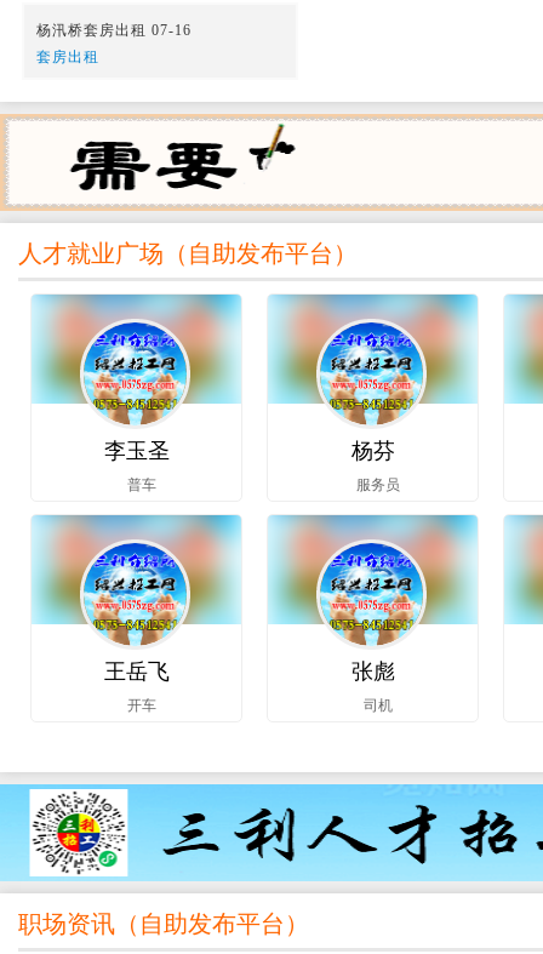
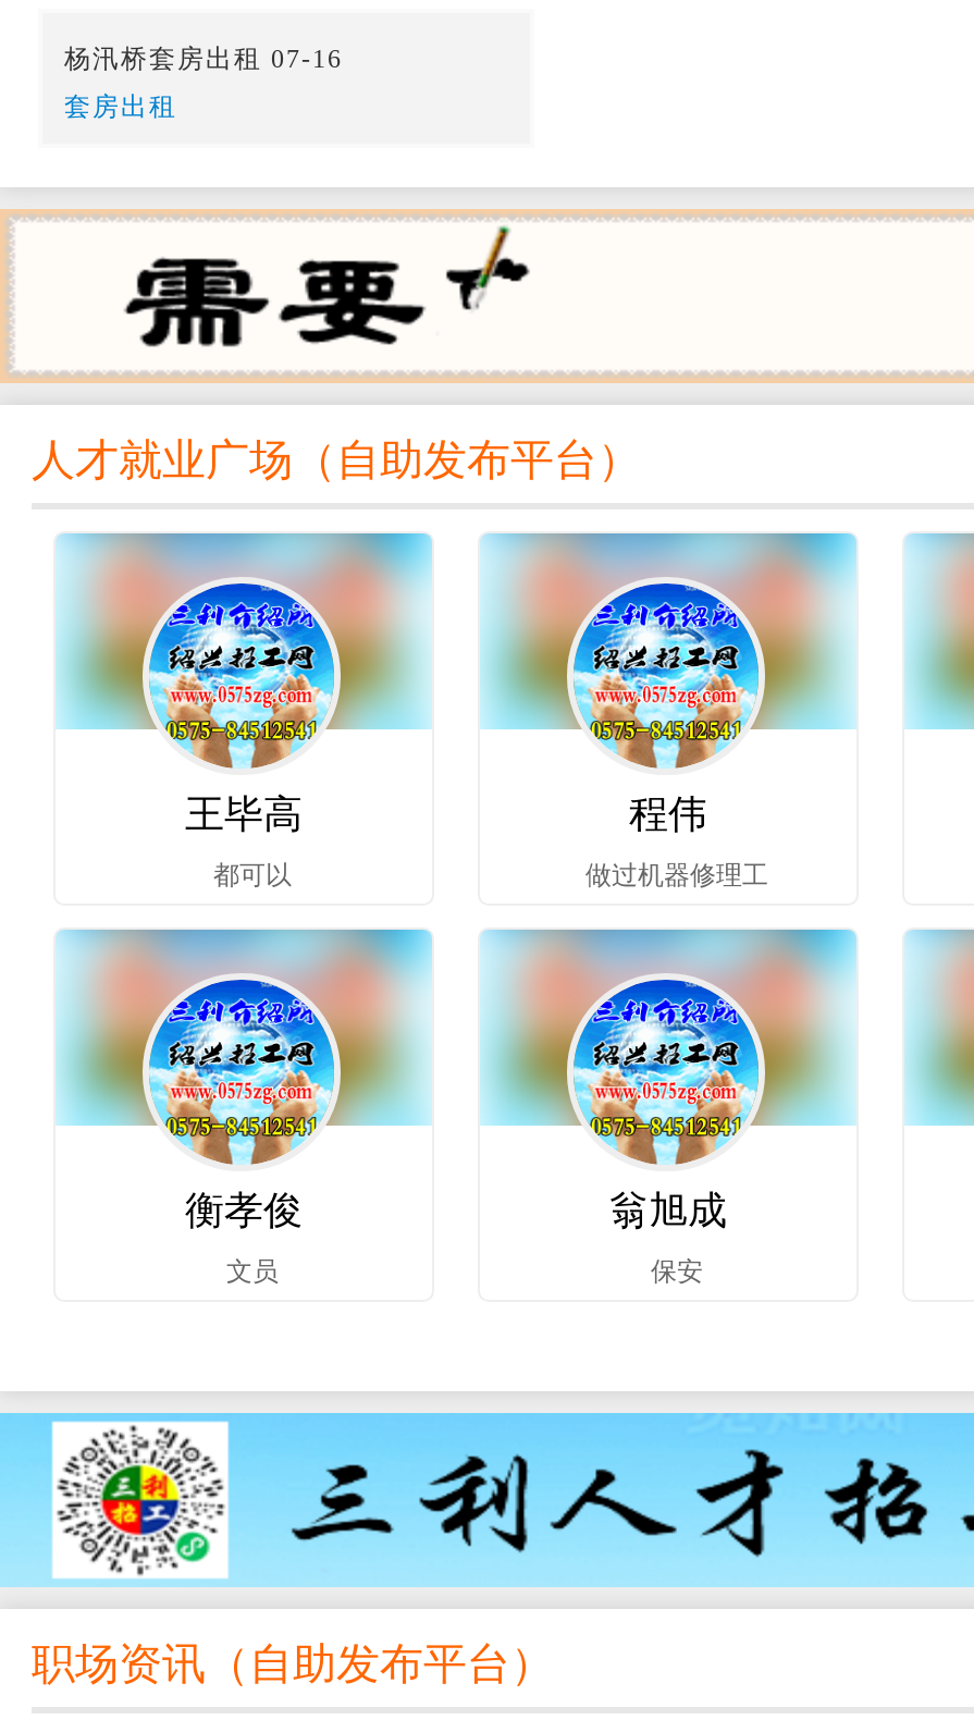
- 李玉圣
+ 王毕高

- 杨芬
+ 程伟

- 普车
+ 都可以

- 服务员
+ 做过机器修理工

- 王岳飞
+ 衡孝俊

- 张彪
+ 翁旭成

- 开车
+ 文员

- 司机
+ 保安
